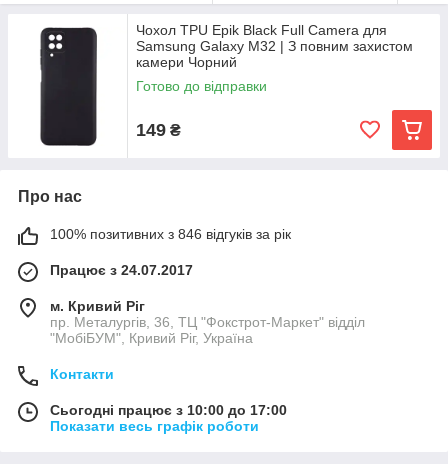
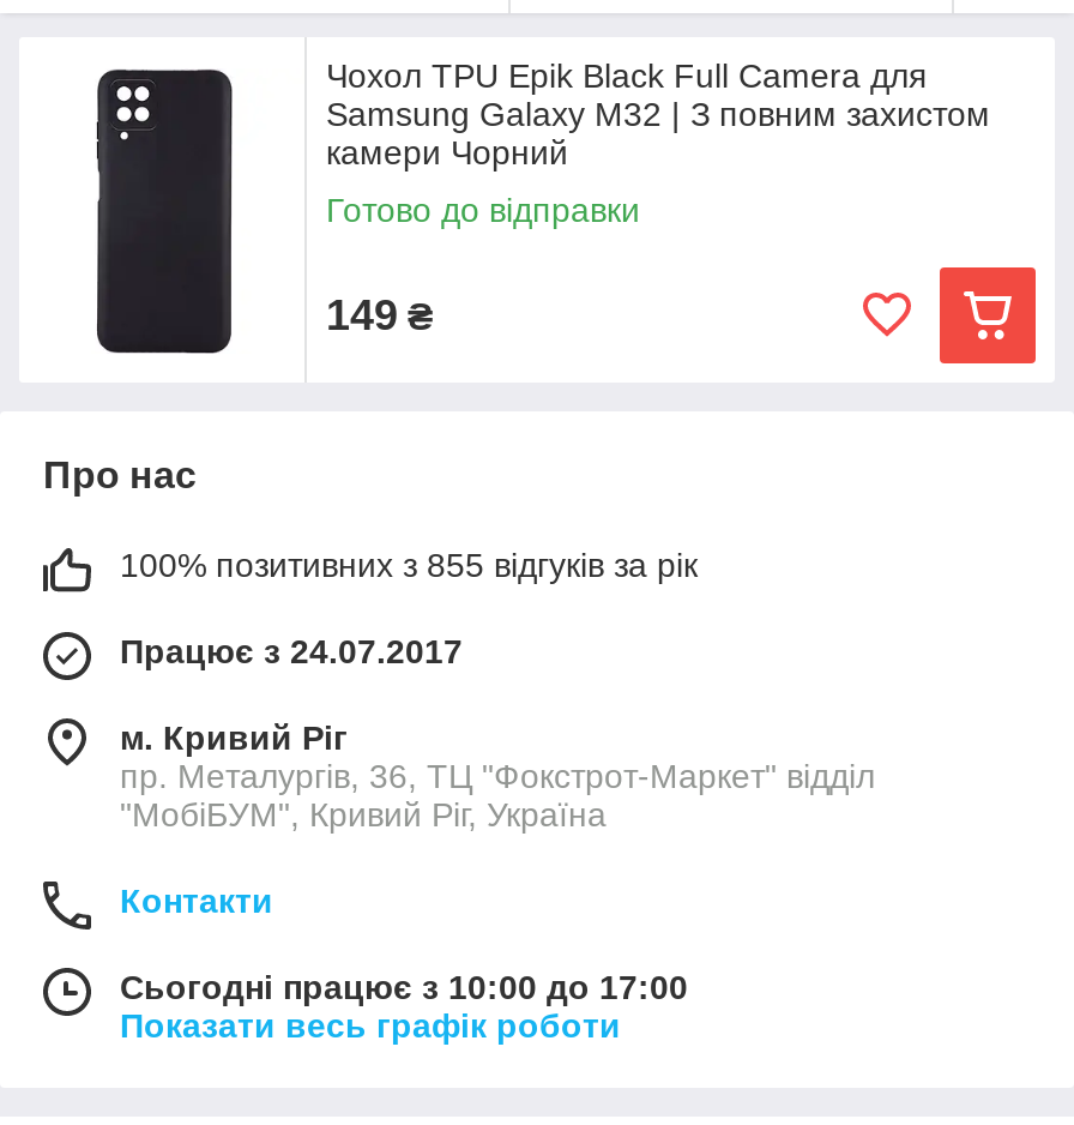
- 100% позитивних з 846 відгуків за рік
+ 100% позитивних з 855 відгуків за рік
